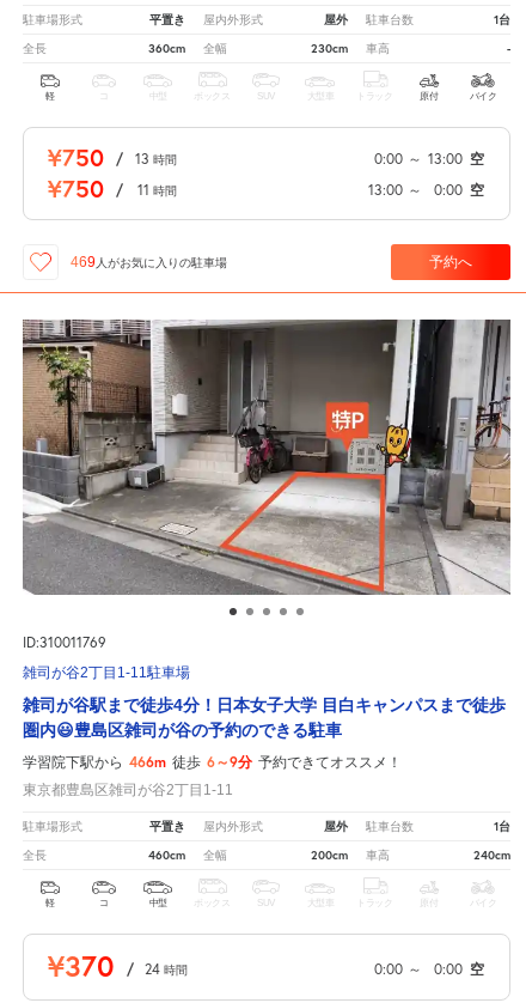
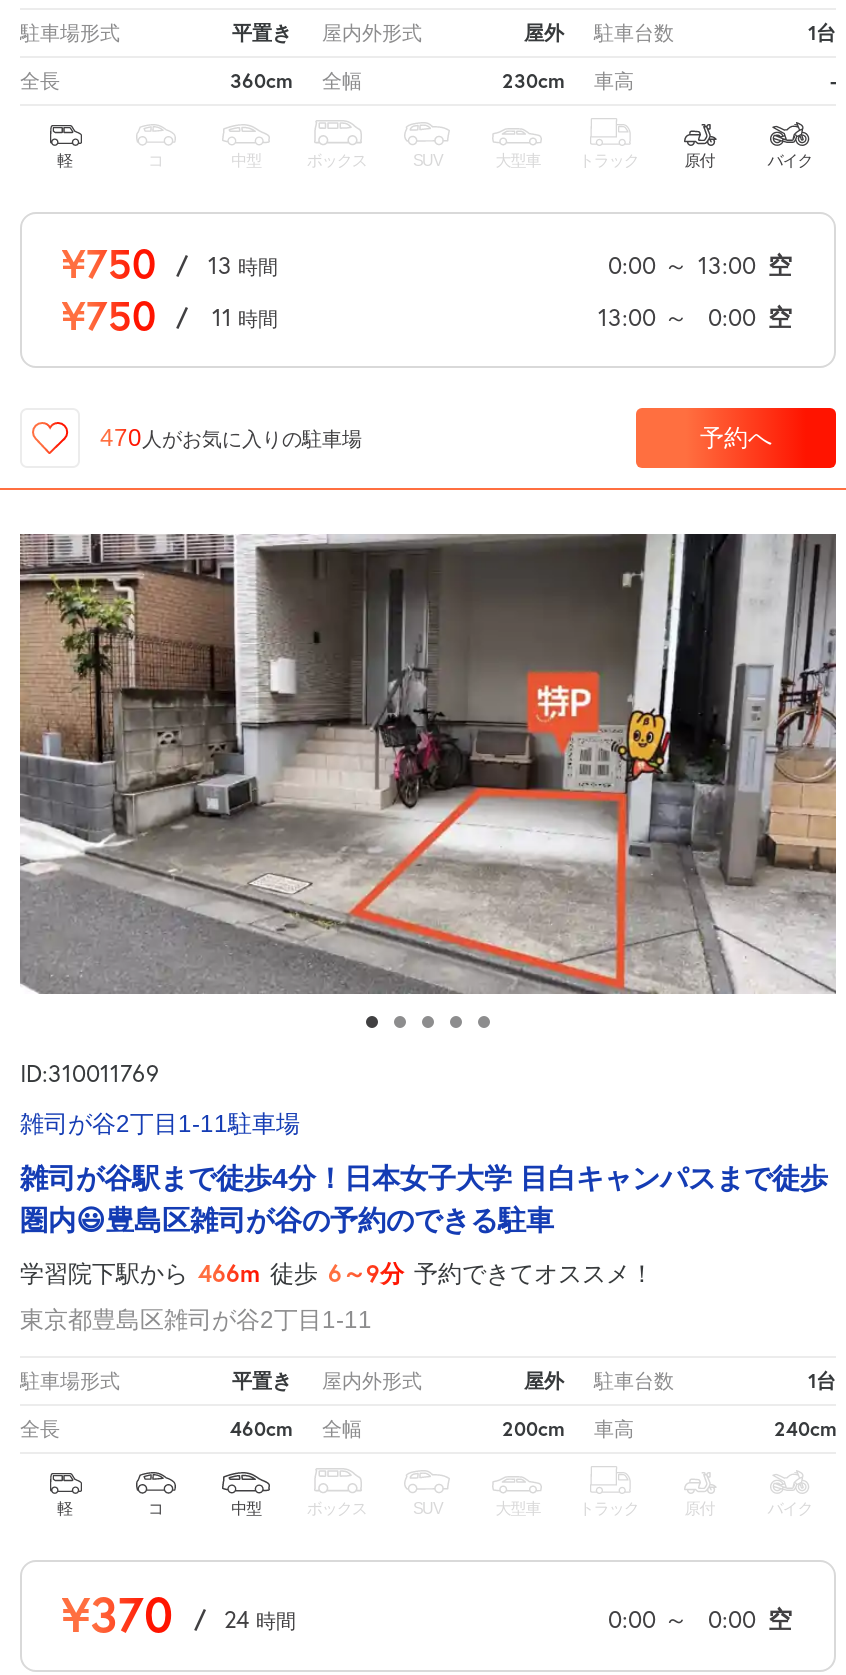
- 469人がお気に入りの駐車場
+ 470人がお気に入りの駐車場
